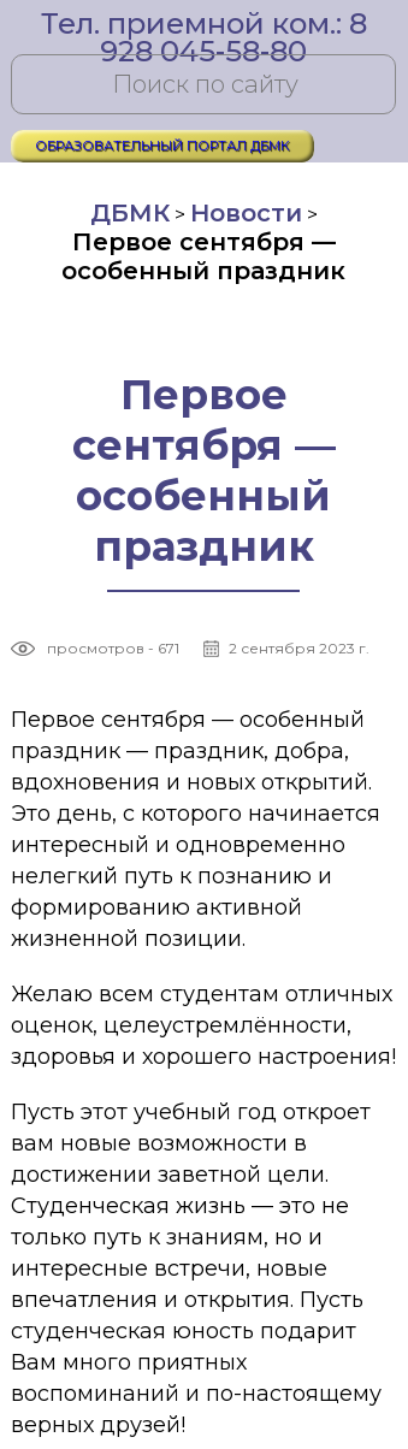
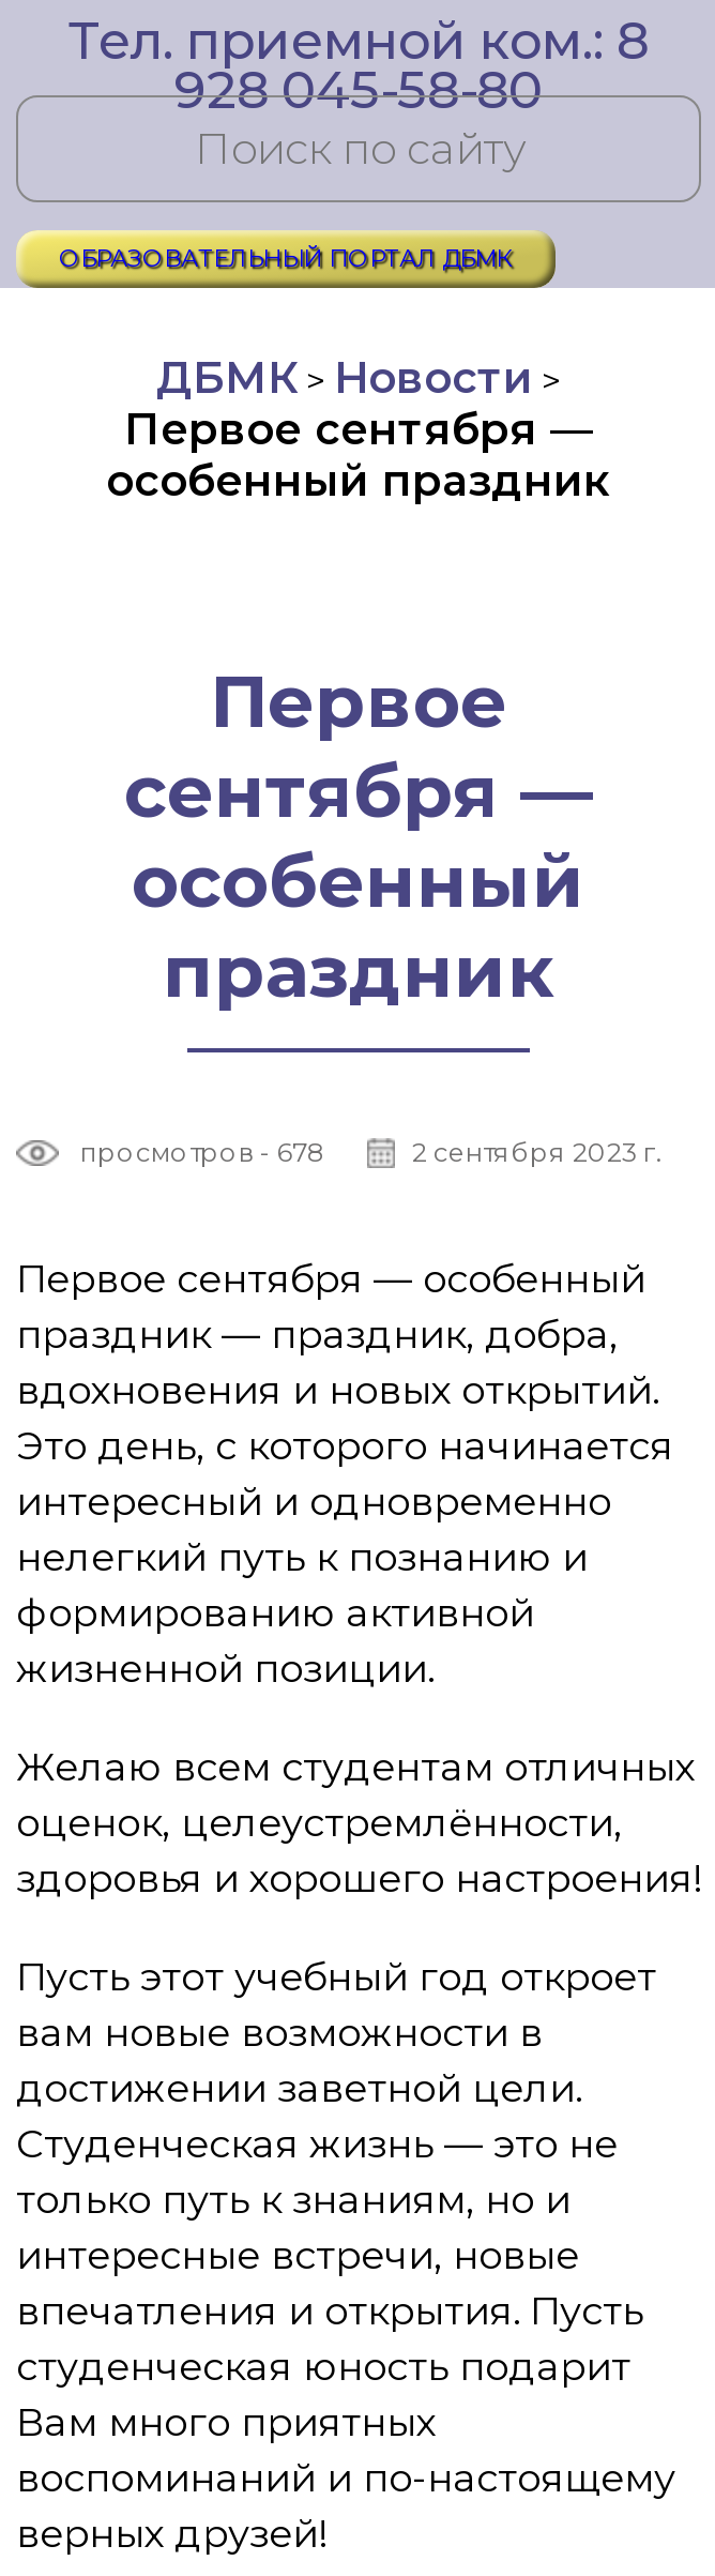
- просмотров - 671
+ просмотров - 678
